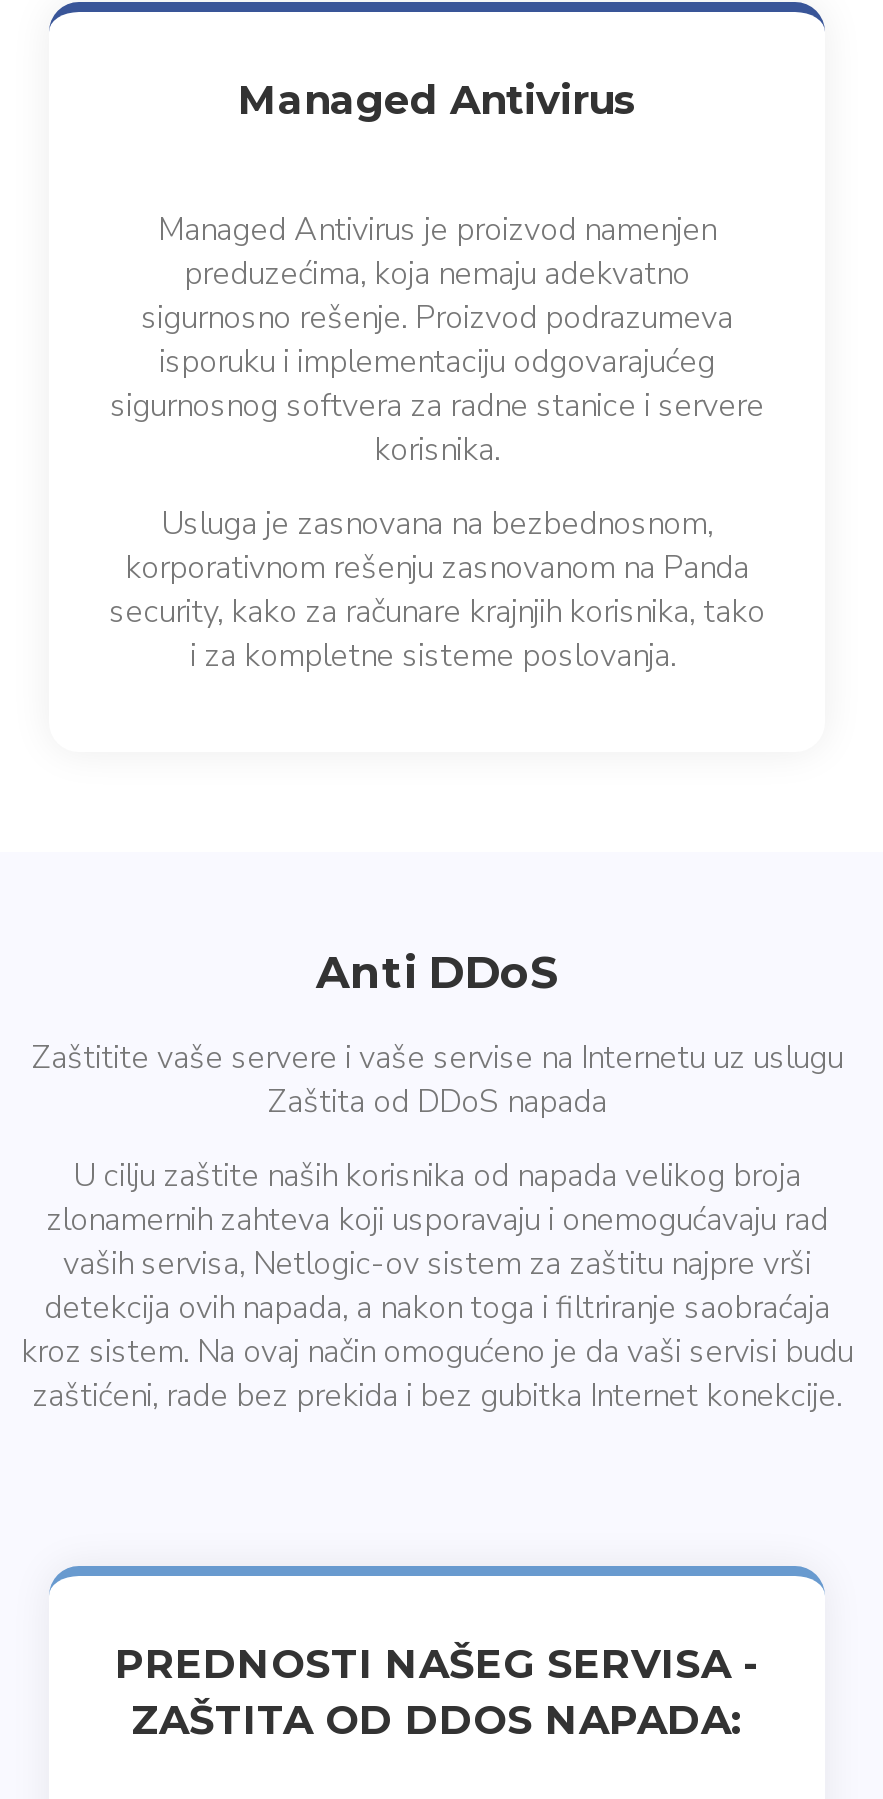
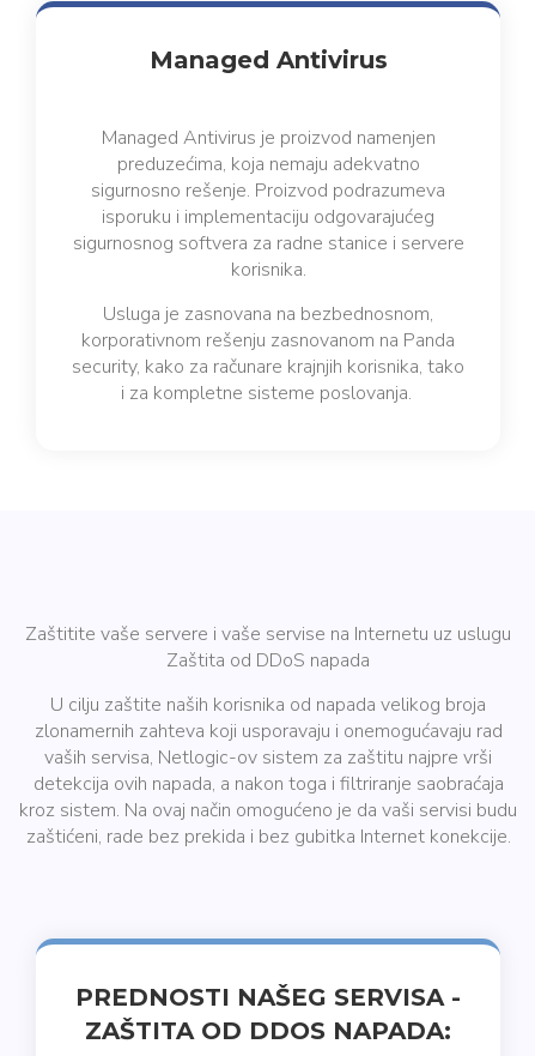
- Anti DDoS
